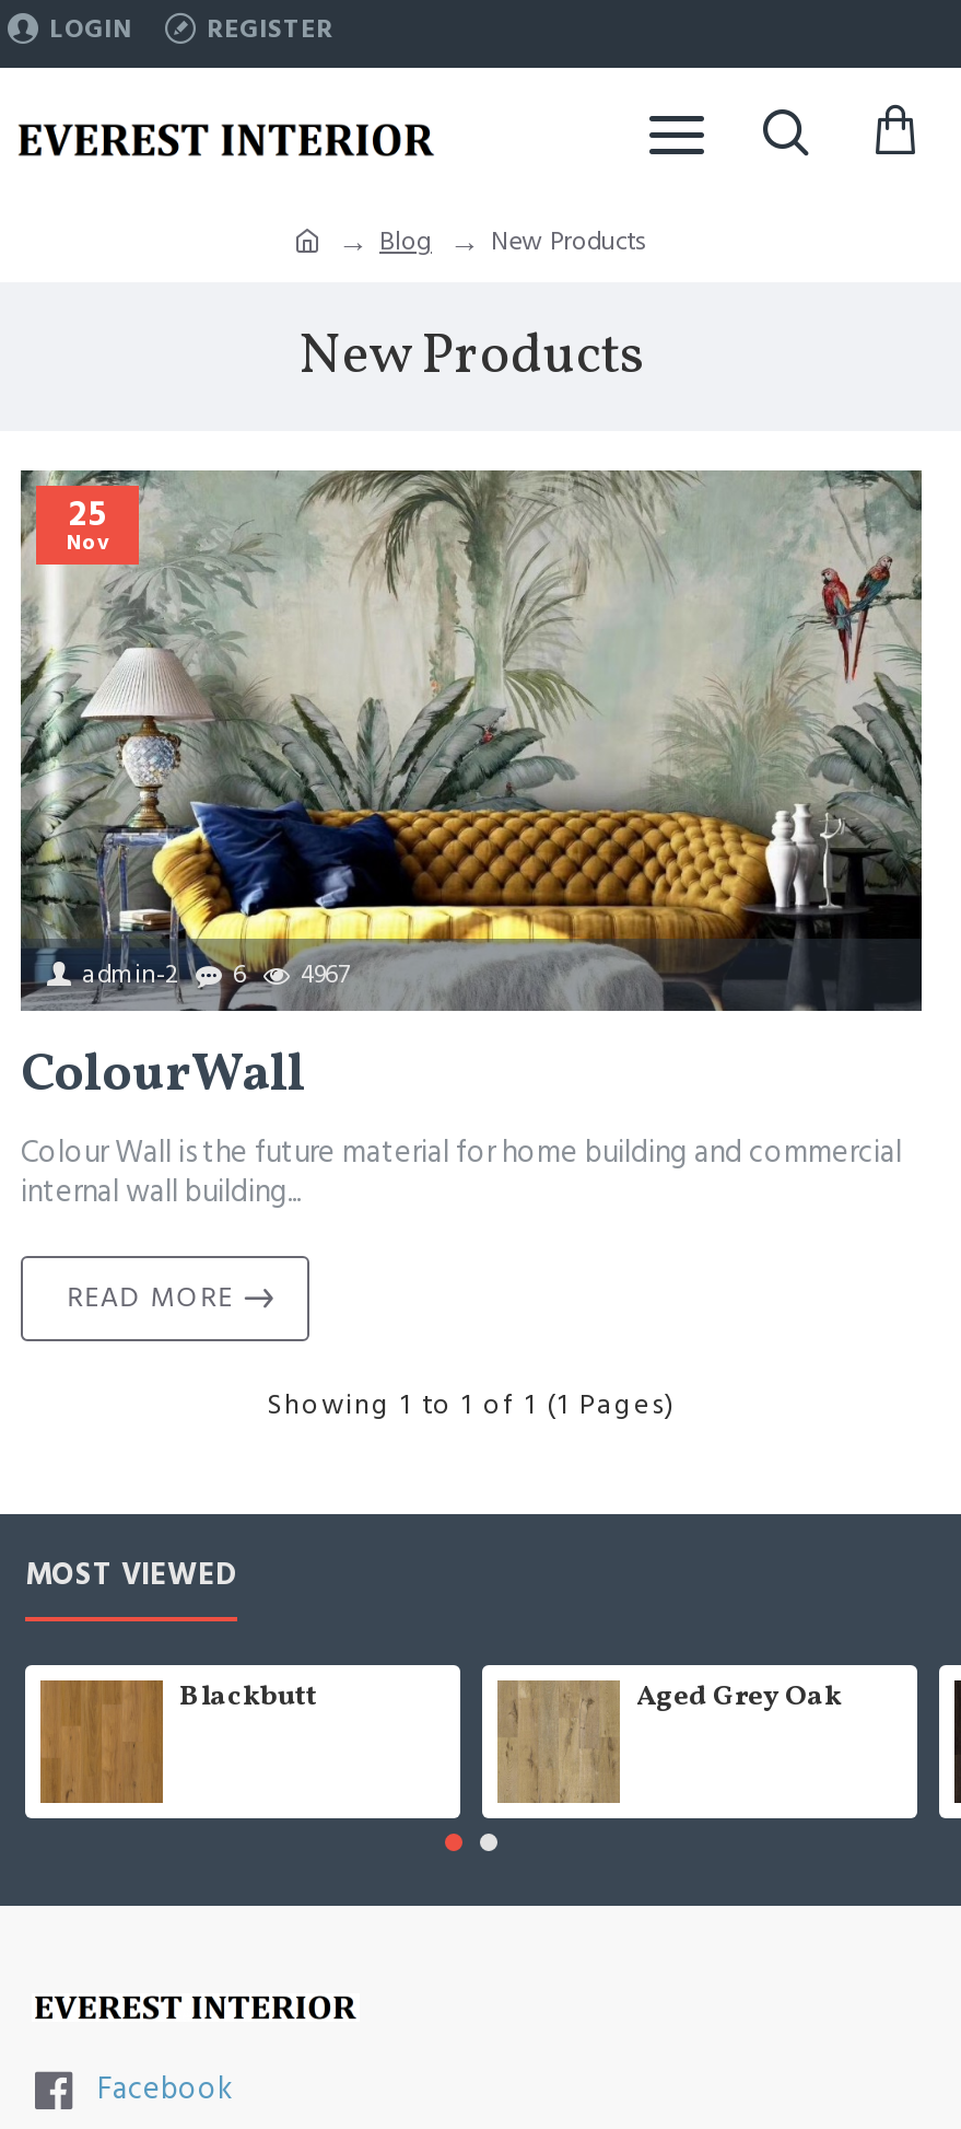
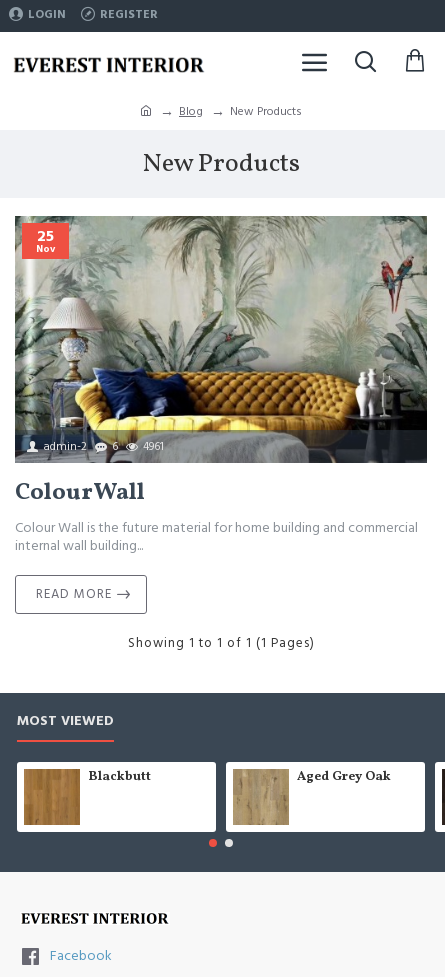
- admin-2 6 4967
+ admin-2 6 4961
